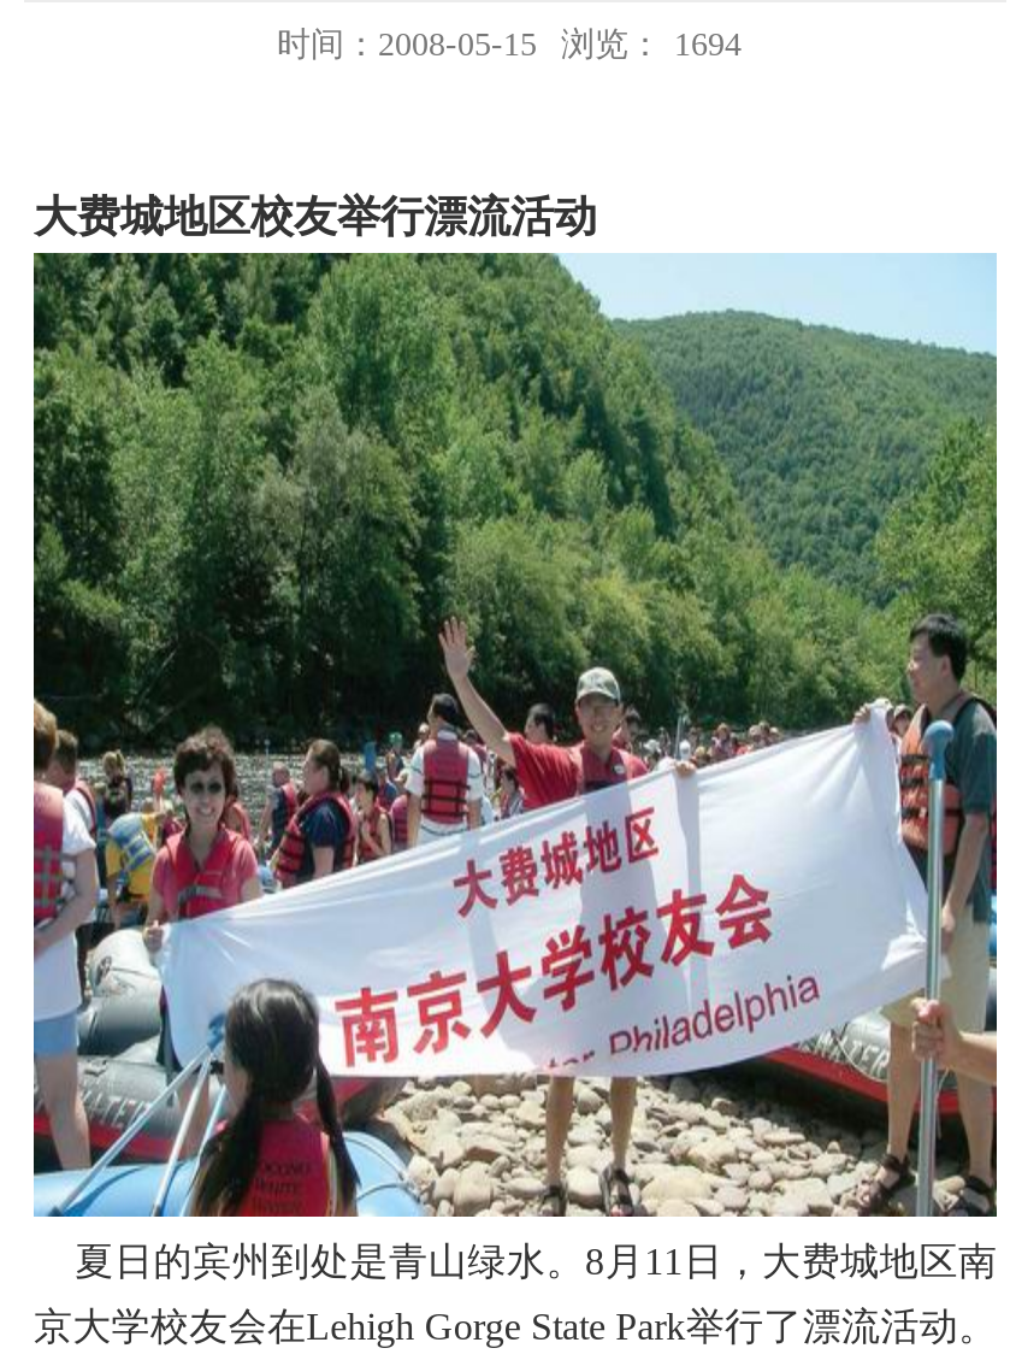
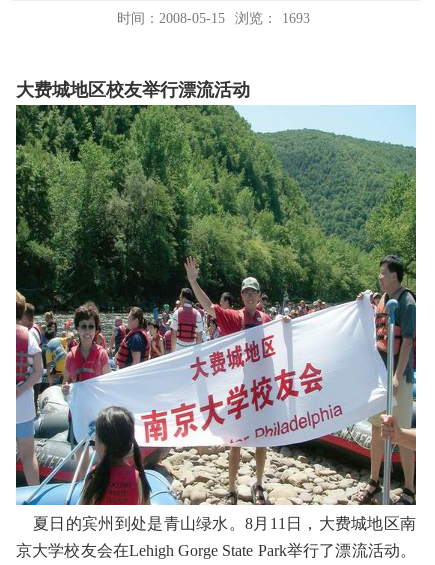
- 时间：2008-05-15 浏览： 1694
+ 时间：2008-05-15 浏览： 1693
